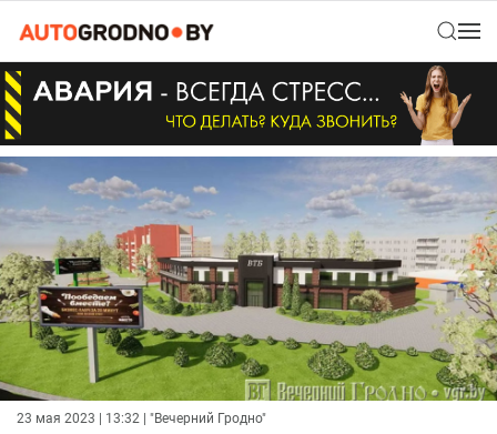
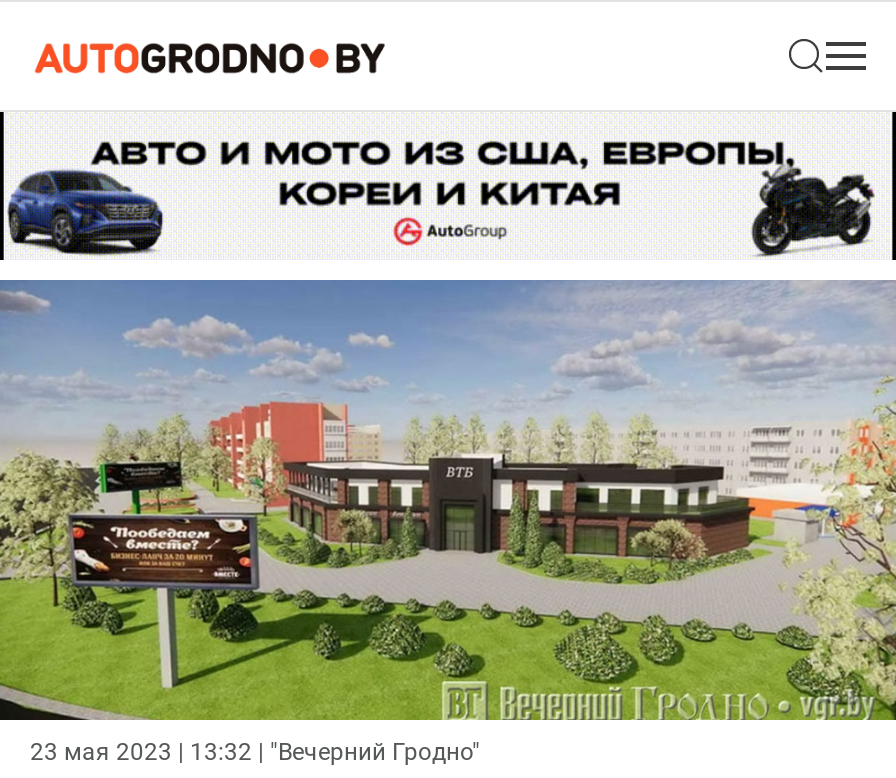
- [image]
+ [image]
